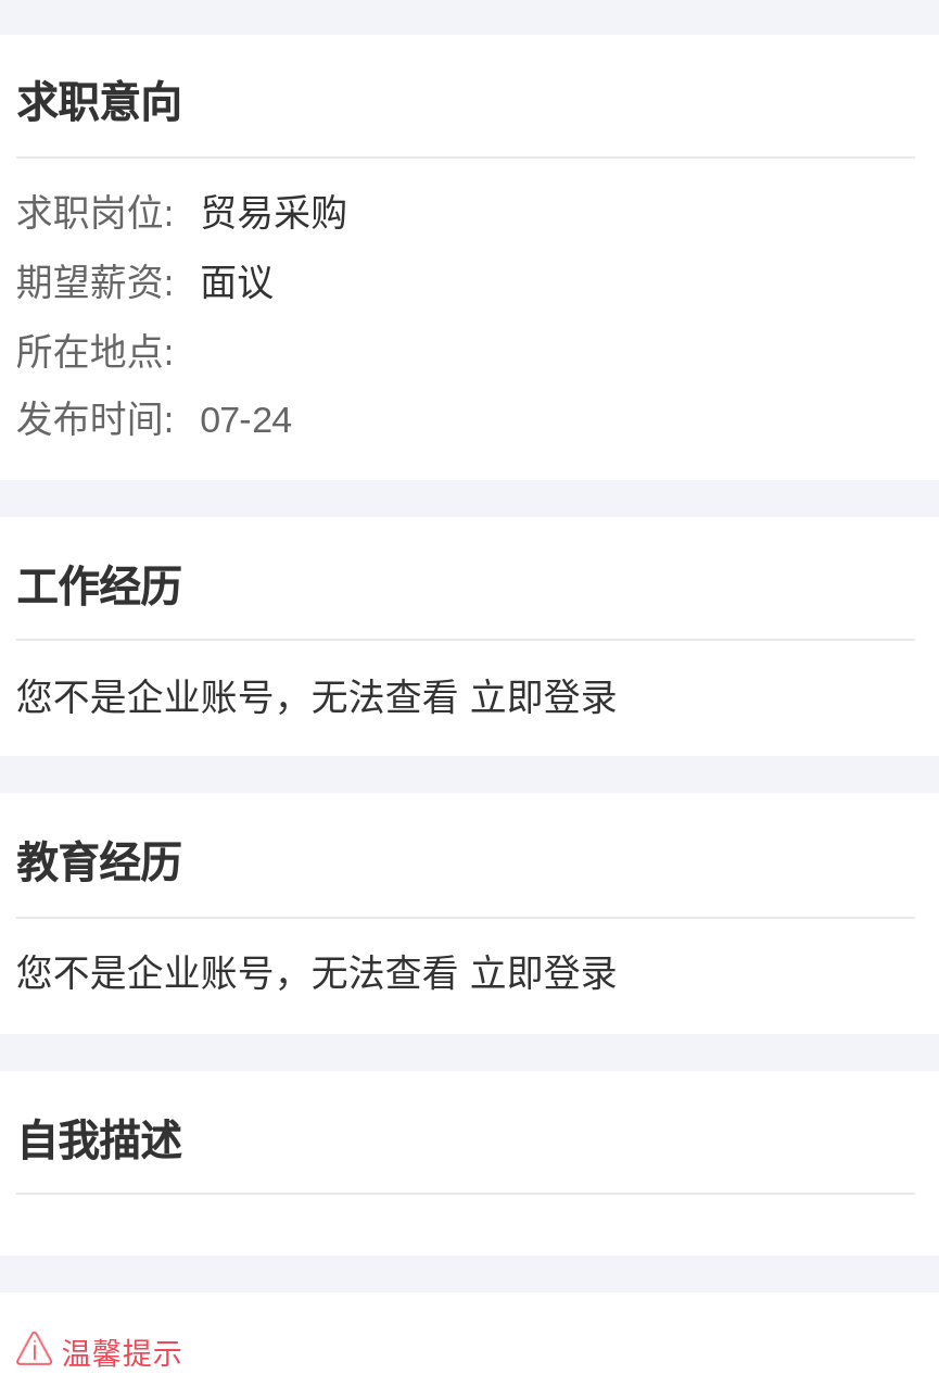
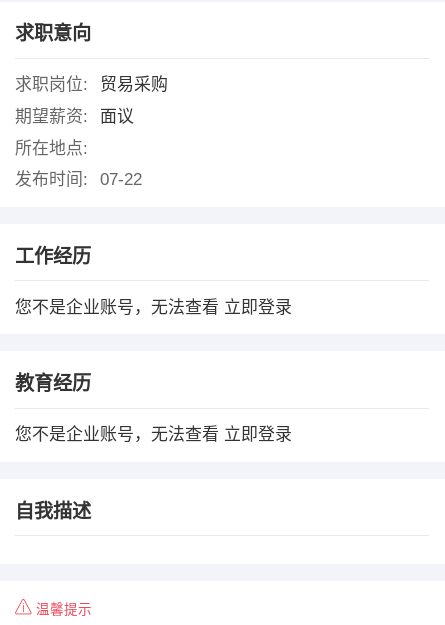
- 发布时间: 07-24
+ 发布时间: 07-22
